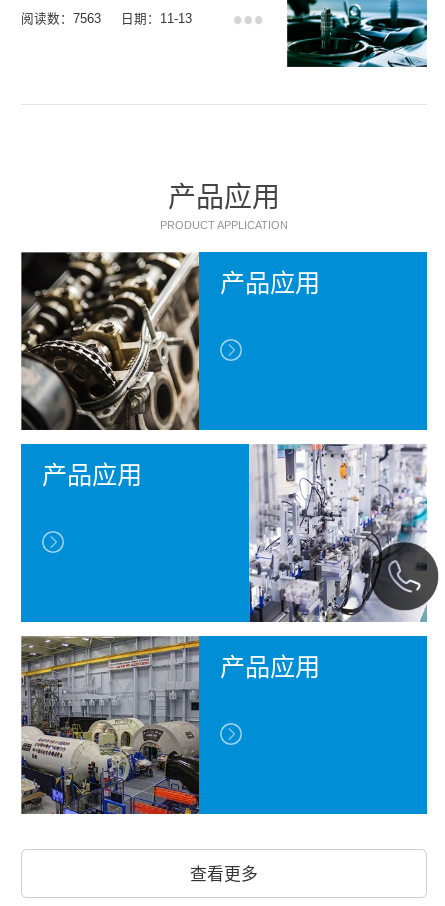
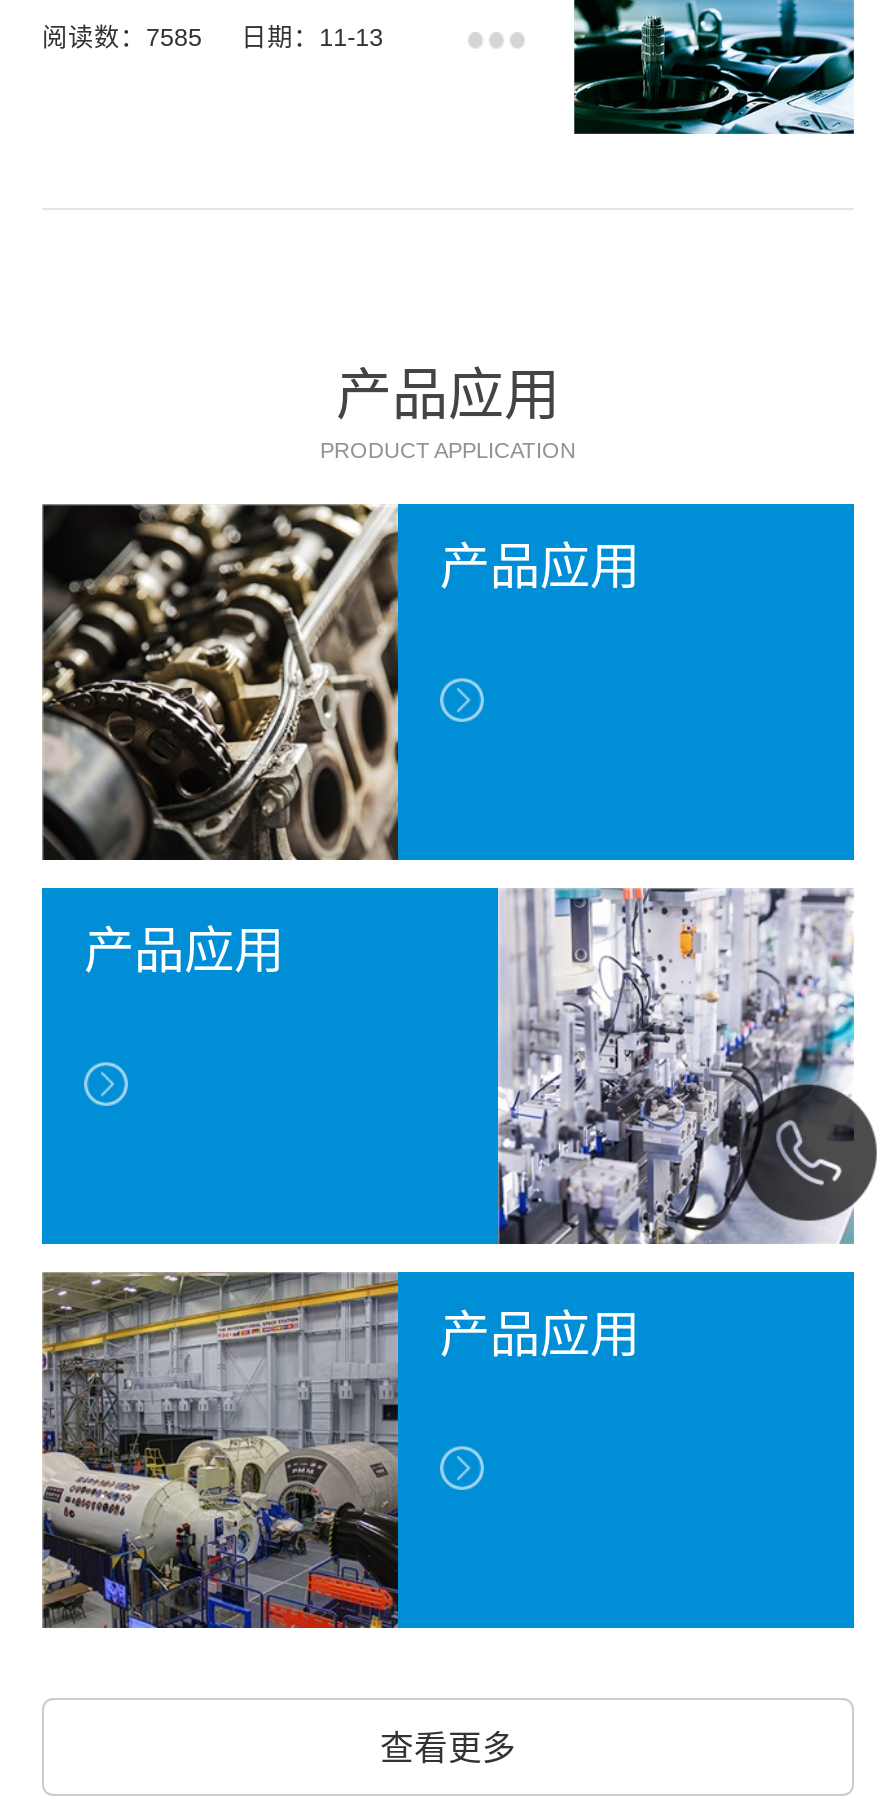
- 阅读数：7563 日期：11-13
+ 阅读数：7585 日期：11-13
